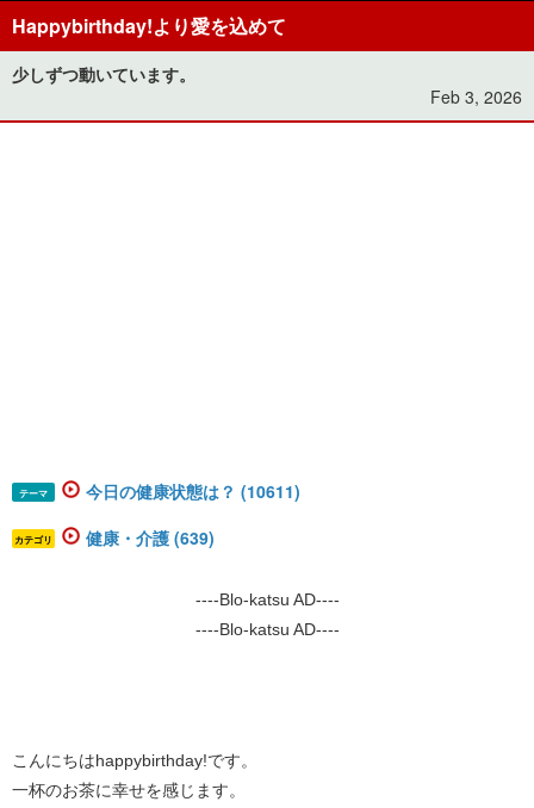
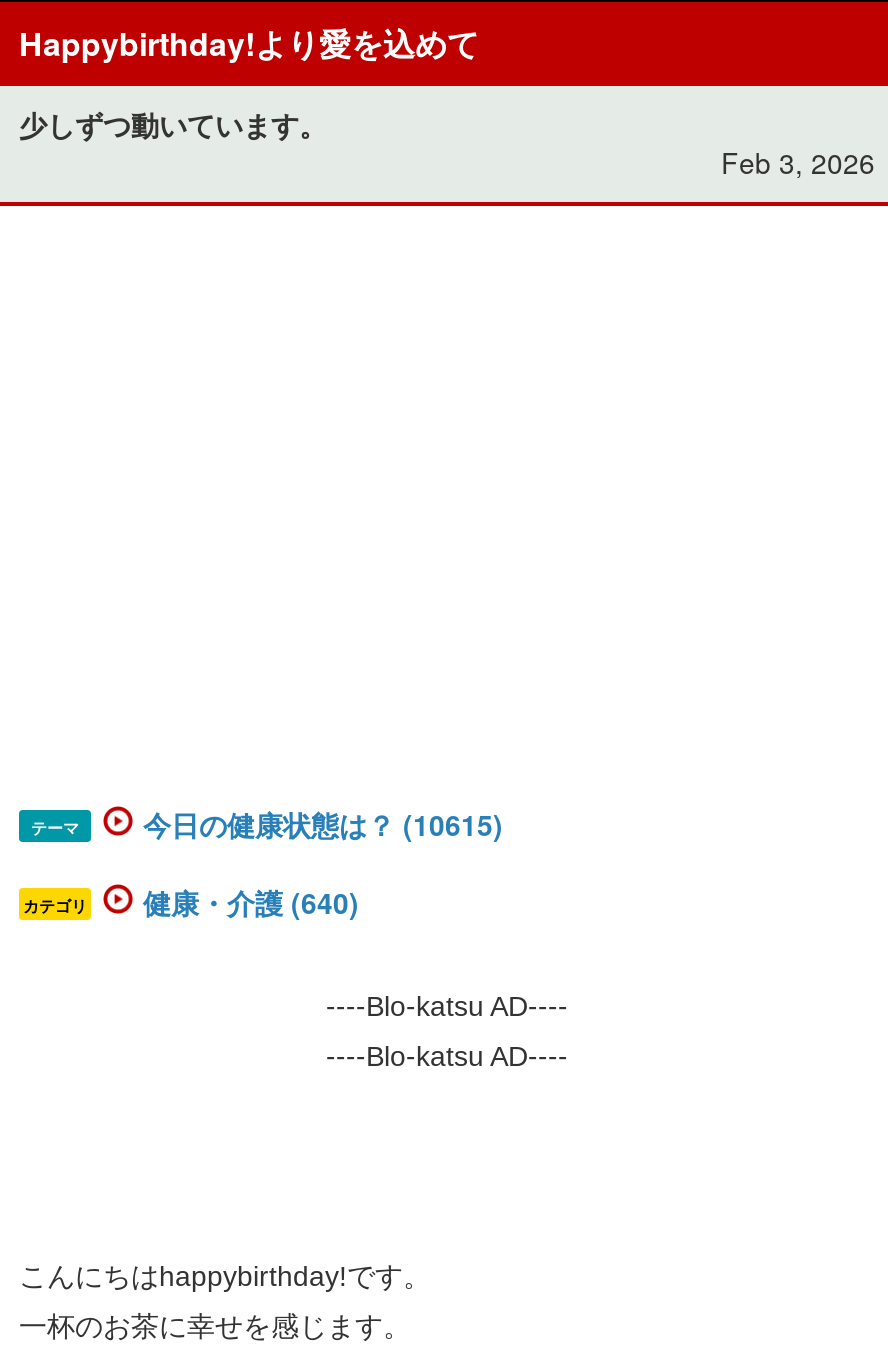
- 今日の健康状態は？ (10611)
+ 今日の健康状態は？ (10615)

- 健康・介護 (639)
+ 健康・介護 (640)
